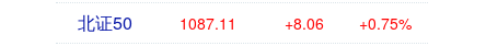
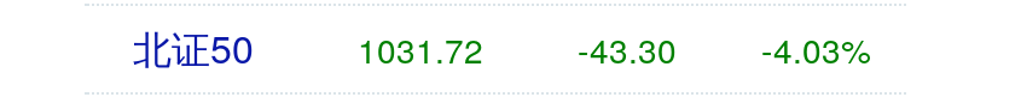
- 1087.11
+ 1031.72

- +8.06
+ -43.30

- +0.75%
+ -4.03%
